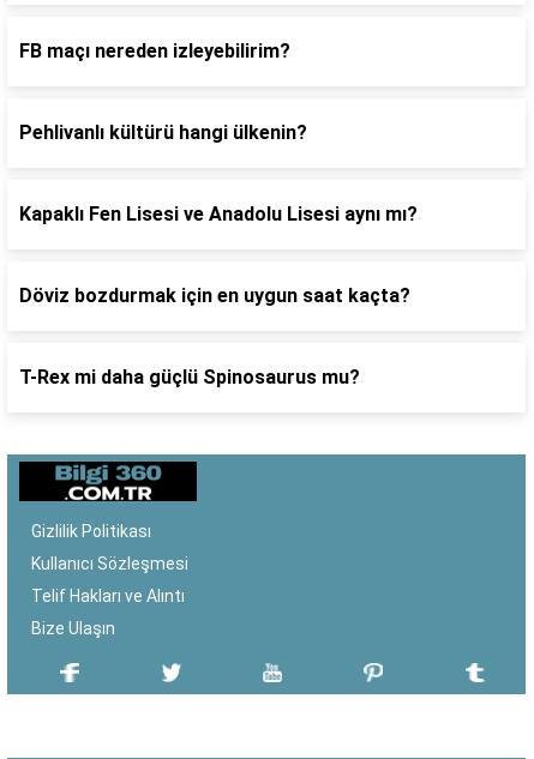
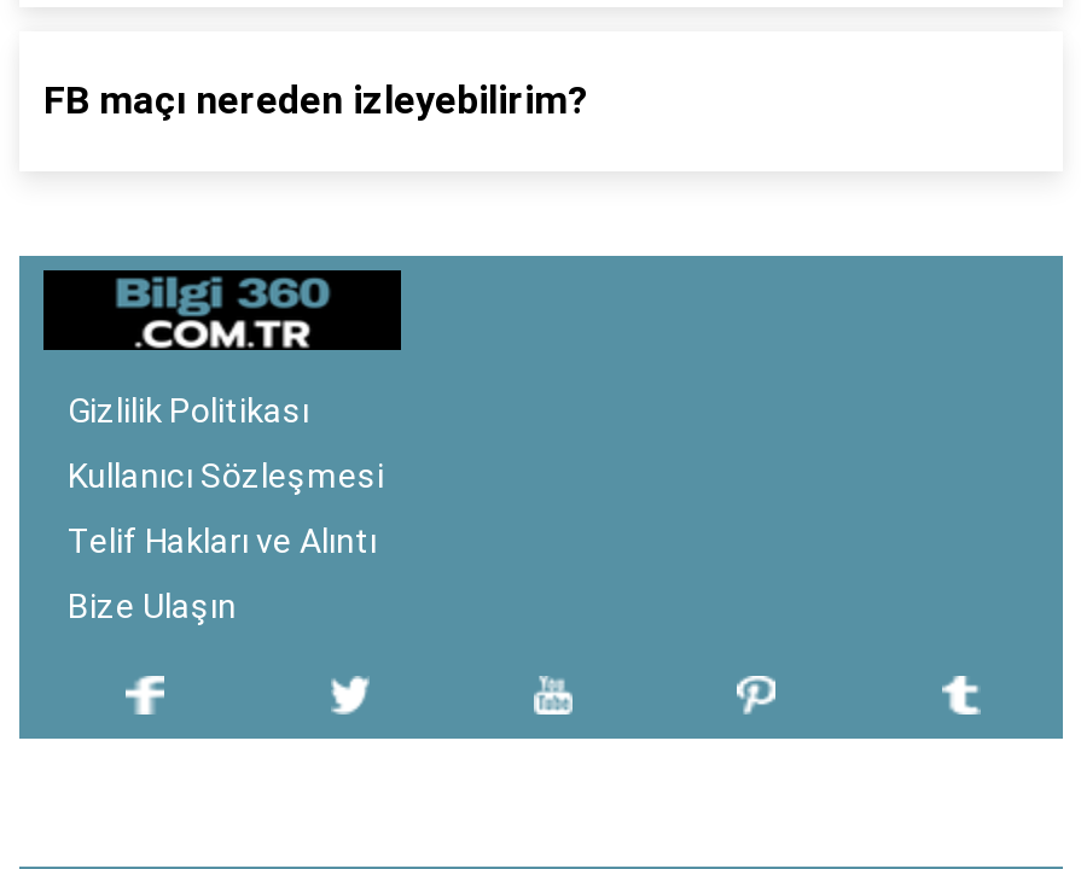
- Pehlivanlı kültürü hangi ülkenin?

- Kapaklı Fen Lisesi ve Anadolu Lisesi aynı mı?

- Döviz bozdurmak için en uygun saat kaçta?

- T-Rex mi daha güçlü Spinosaurus mu?
